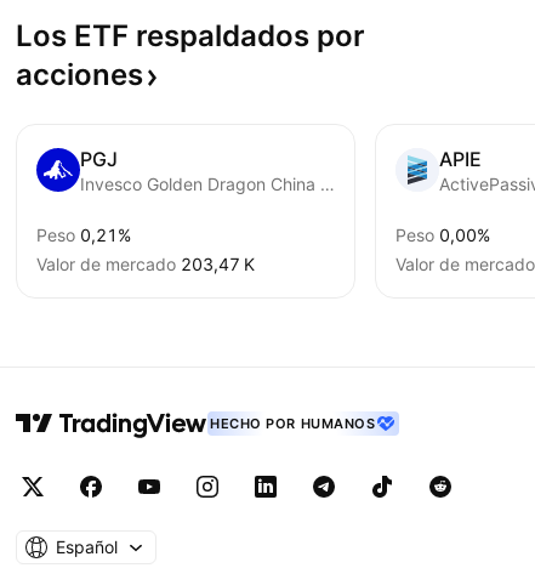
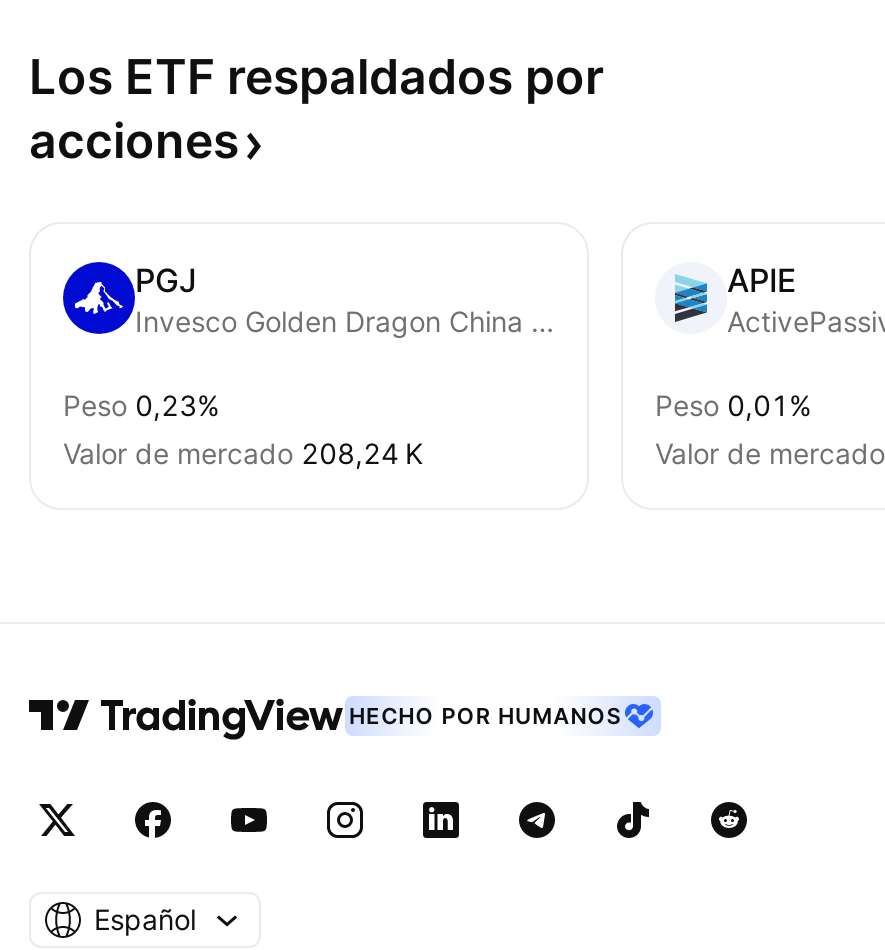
- Peso 0,21%
+ Peso 0,23%

- Peso 0,00%
+ Peso 0,01%

- Valor de mercado 203,47 K
+ Valor de mercado 208,24 K
